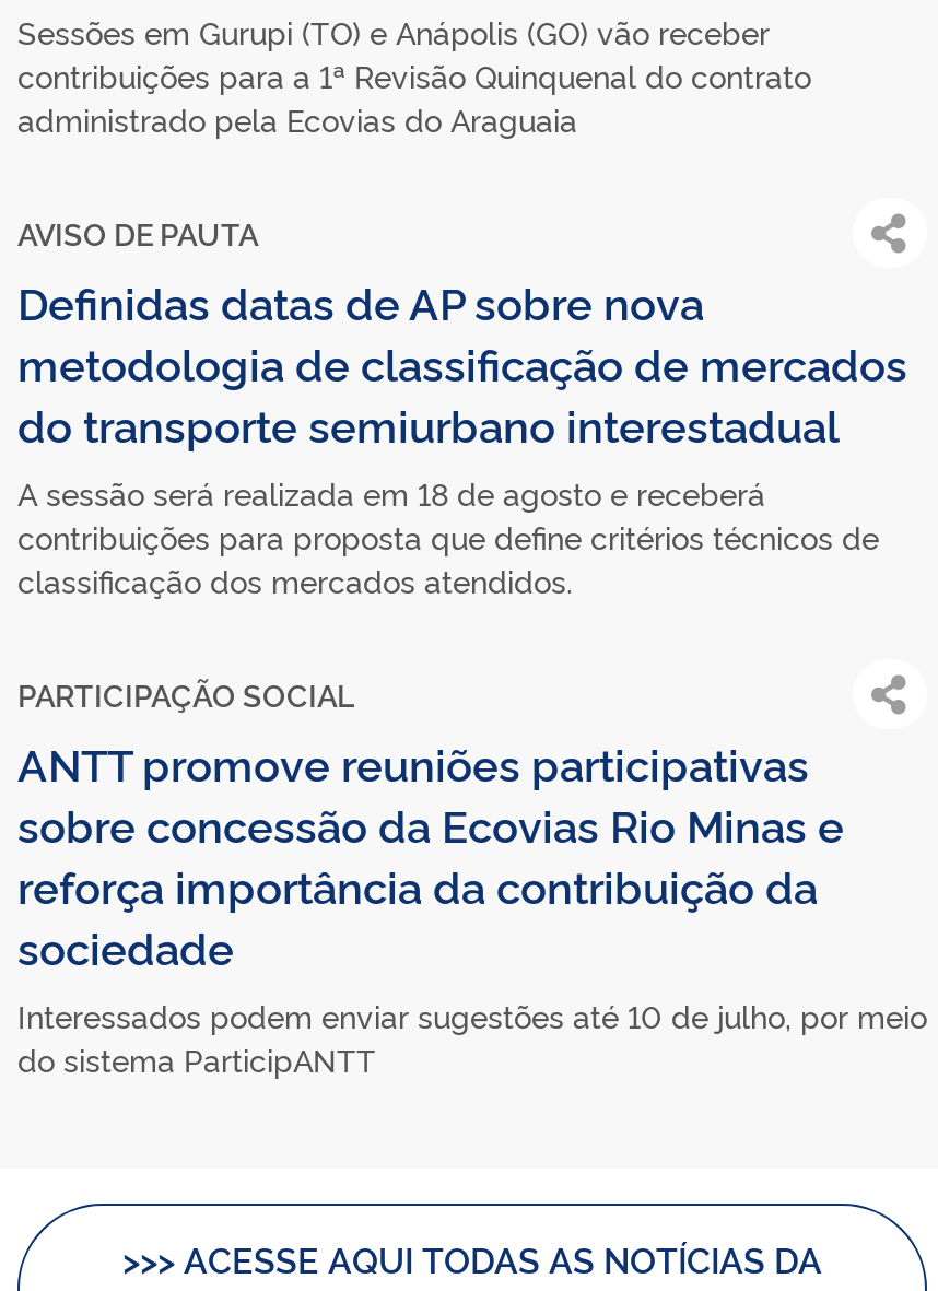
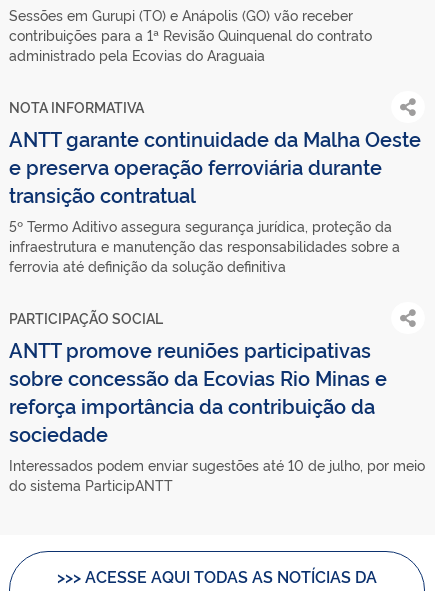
- AVISO DE PAUTA
- Definidas datas de AP sobre nova
- metodologia de classificação de mercados
- do transporte semiurbano interestadual
- A sessão será realizada em 18 de agosto e receberá
- contribuições para proposta que define critérios técnicos de
- classificação dos mercados atendidos.
+ NOTA INFORMATIVA
+ ANTT garante continuidade da Malha Oeste
+ e preserva operação ferroviária durante
+ transição contratual
+ 5º Termo Aditivo assegura segurança jurídica, proteção da
+ infraestrutura e manutenção das responsabilidades sobre a
+ ferrovia até definição da solução definitiva
